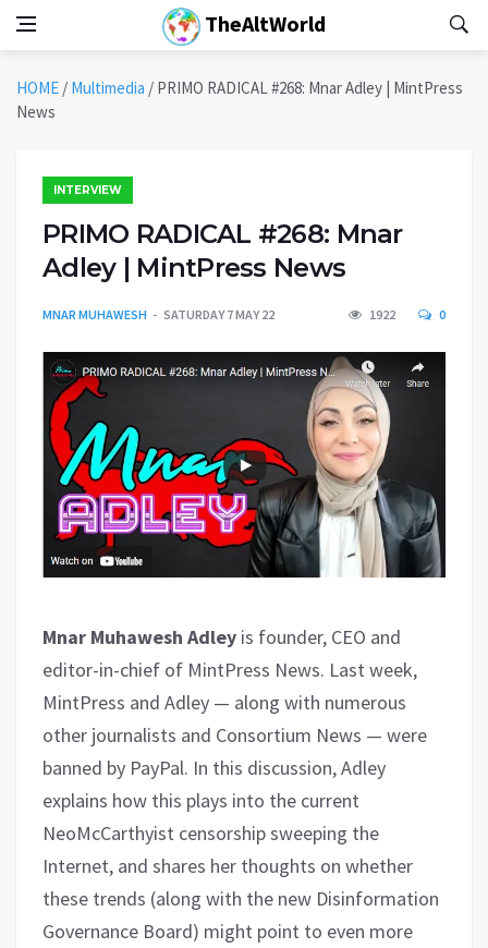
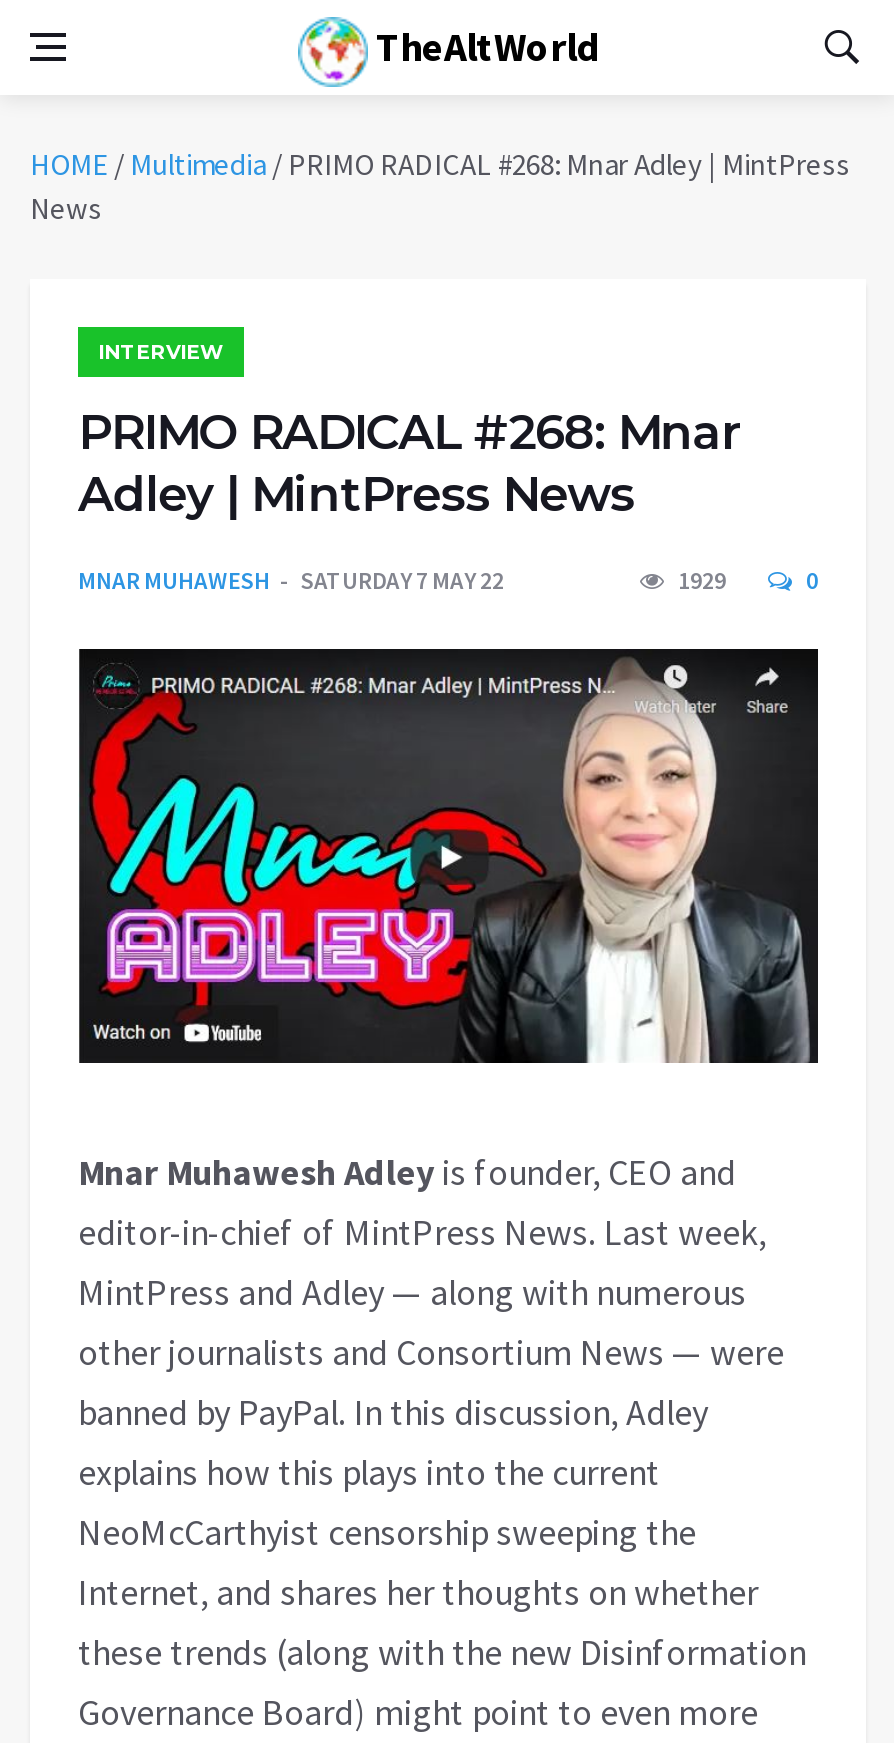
- 1922
+ 1929
